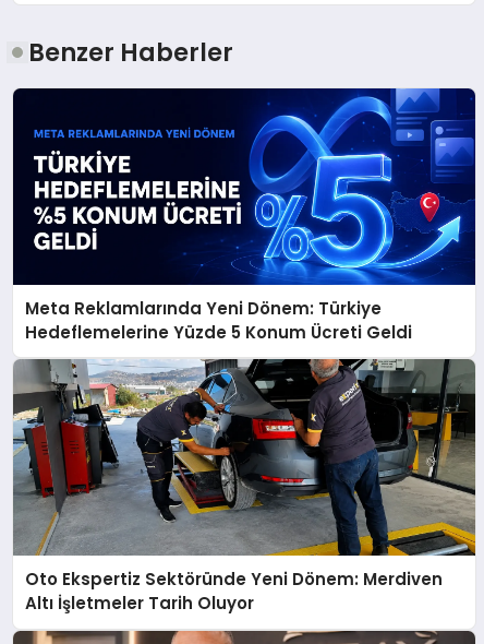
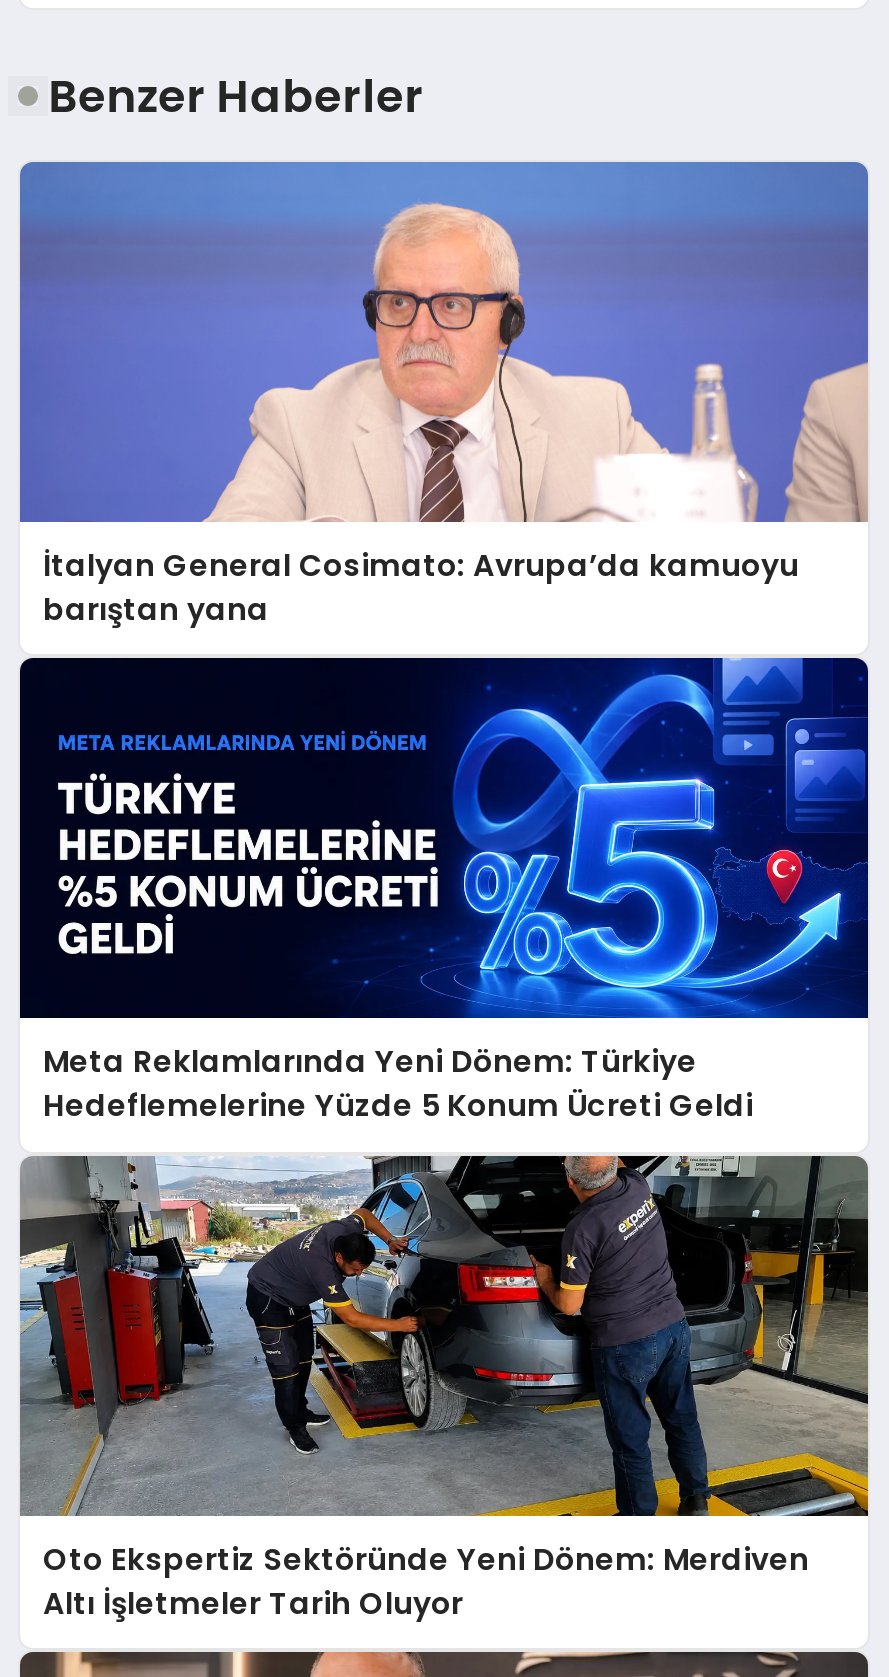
+ [image]
+ İtalyan General Cosimato: Avrupa’da kamuoyu
+ barıştan yana
